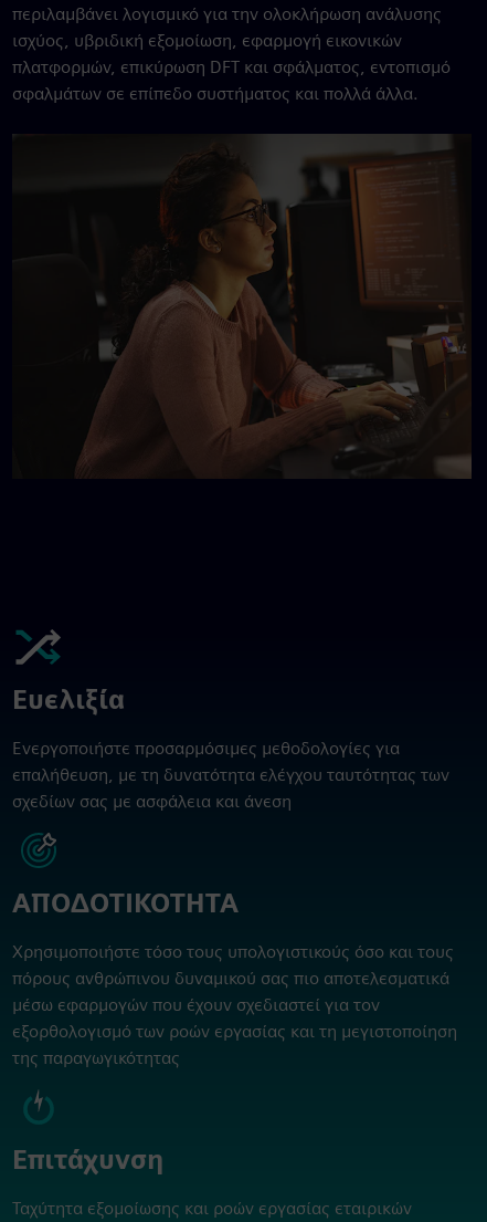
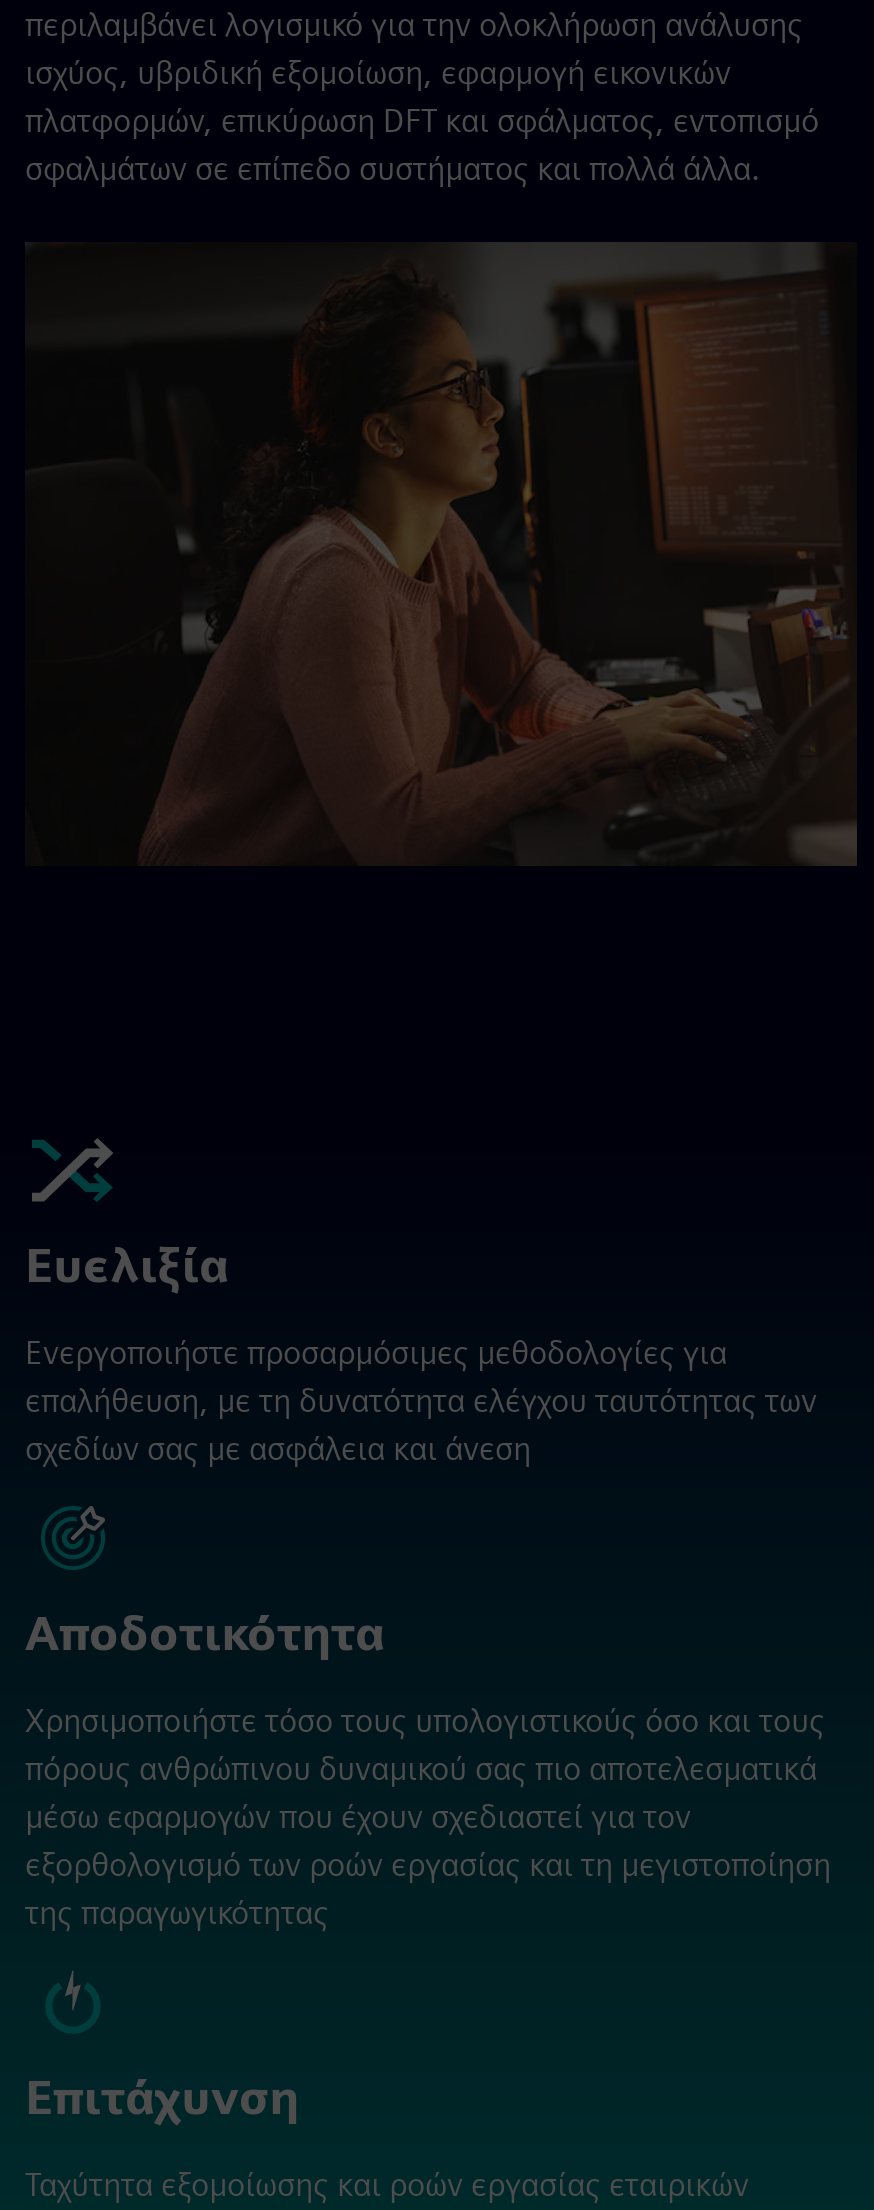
- ΑΠΟΔΟΤΙΚΟΤΗΤΑ
+ Αποδοτικότητα
